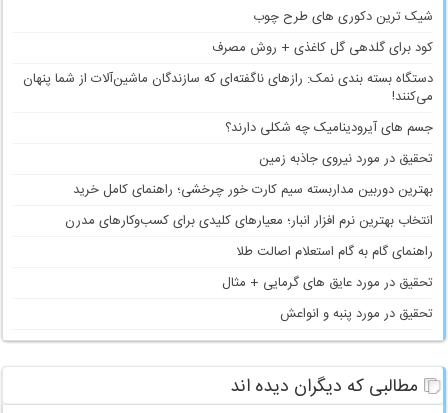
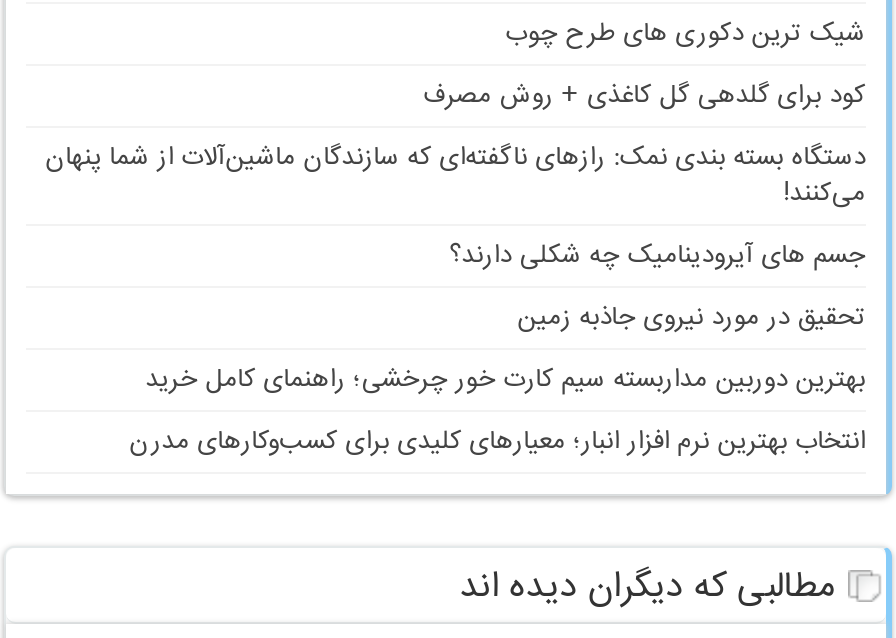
- راهنمای گام به گام استعلام اصالت طلا
- تحقیق در مورد عایق های گرمایی + مثال
- تحقیق در مورد پنبه و انواعش
